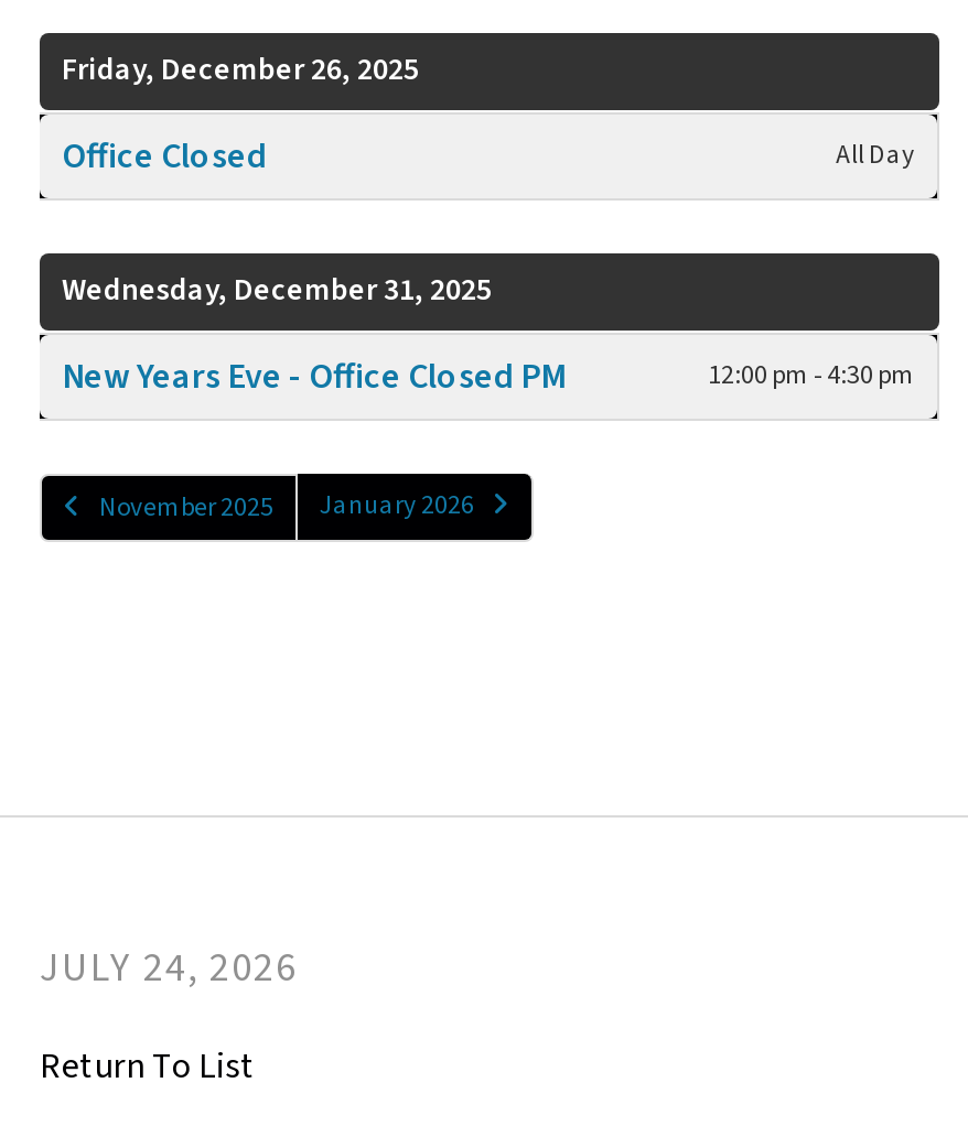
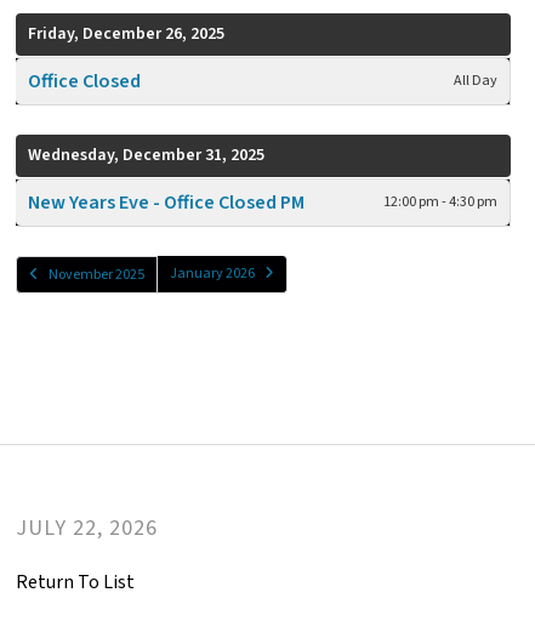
- JULY 24, 2026
+ JULY 22, 2026
